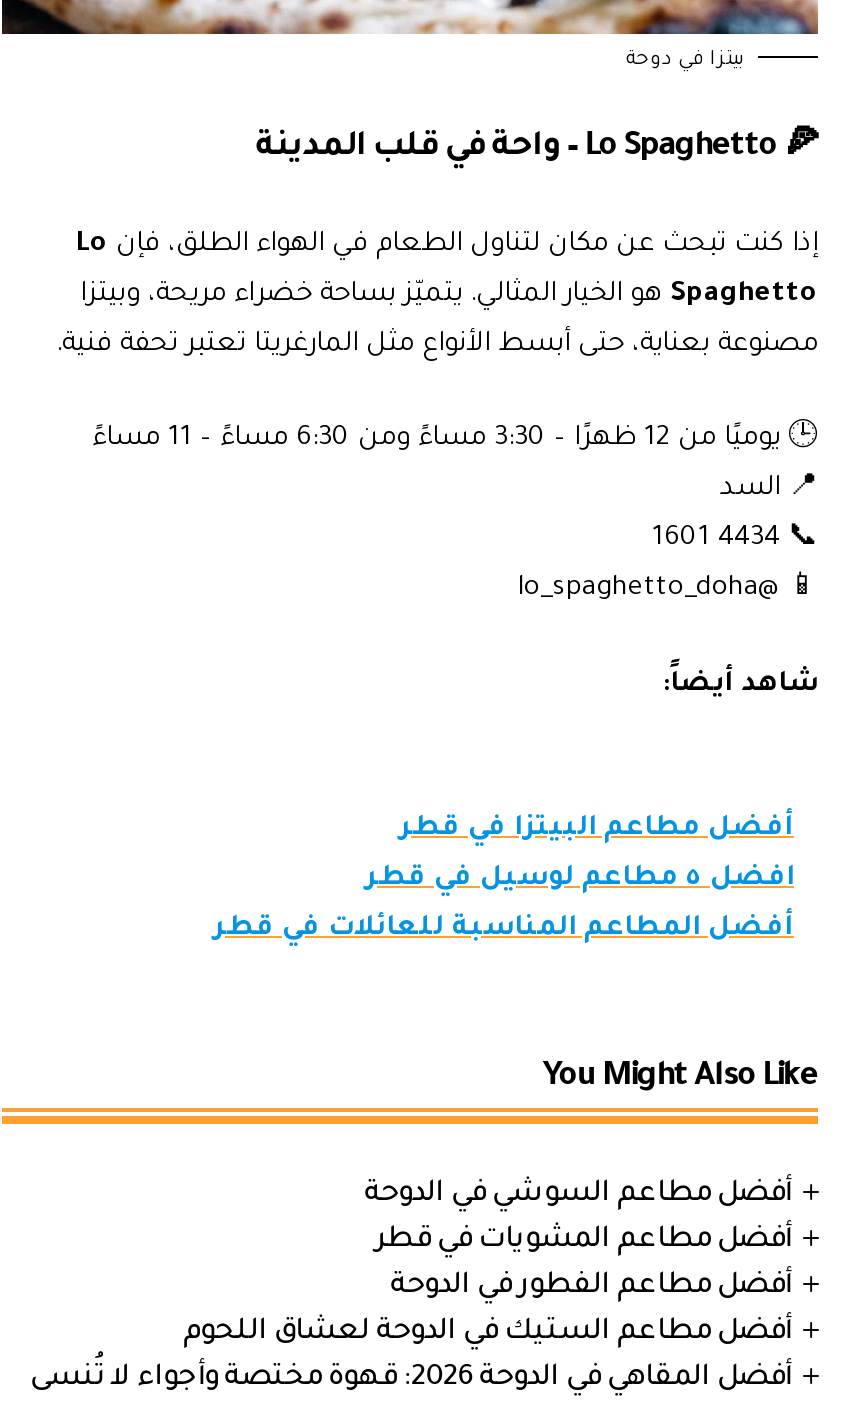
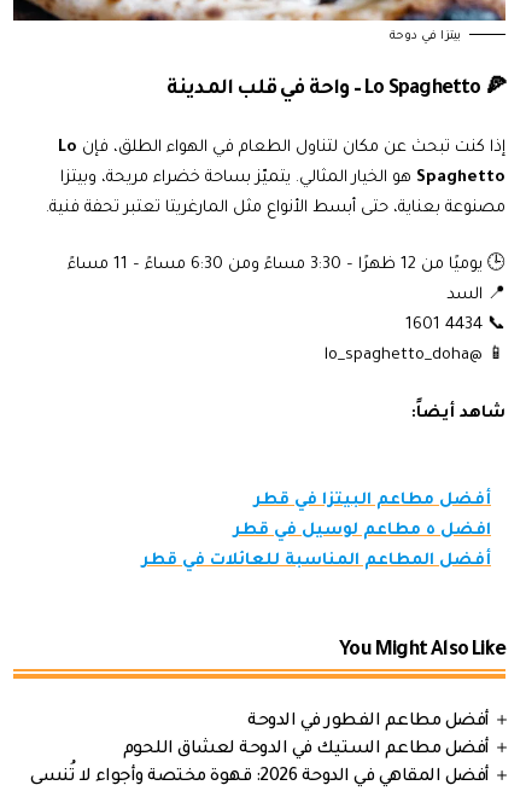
- أفضل مطاعم السوشي في الدوحة
- أفضل مطاعم المشويات في قطر
